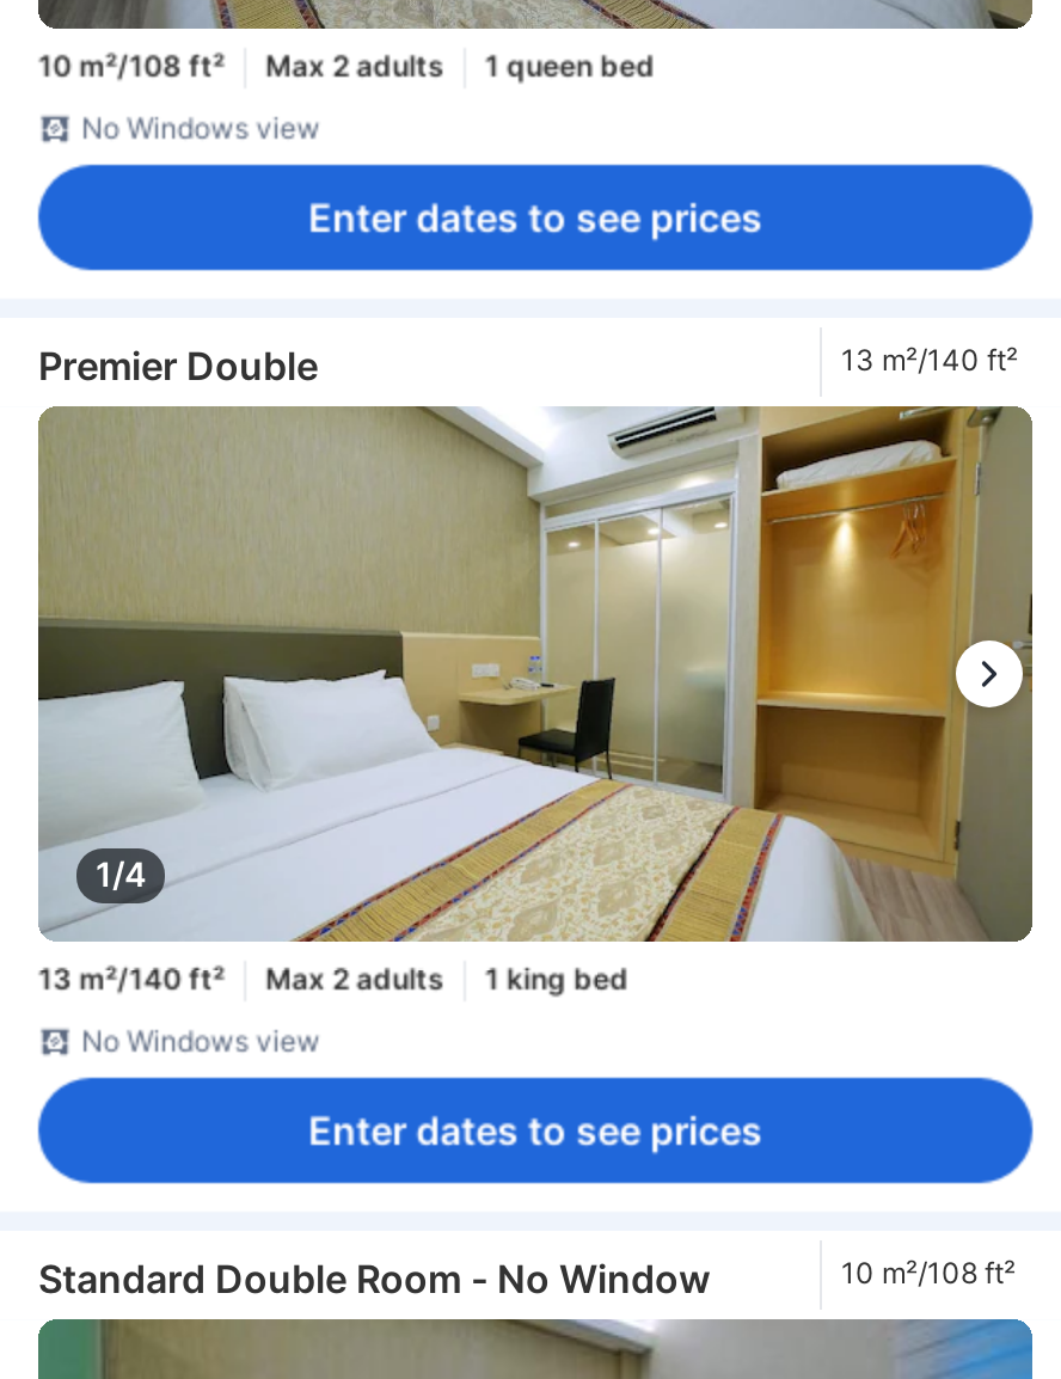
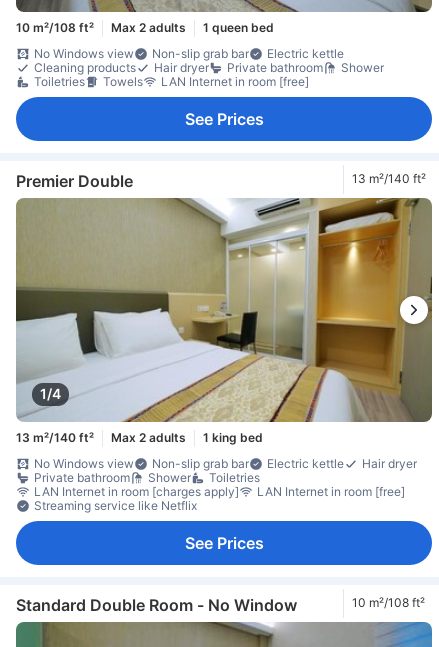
- Enter dates to see prices
+ Non-slip grab bar
+ Electric kettle
+ Cleaning products
+ Hair dryer
+ Private bathroom
+ Shower
+ Toiletries
+ Towels
+ LAN Internet in room [free]
+ See Prices

- Enter dates to see prices
+ Non-slip grab bar
+ Electric kettle
+ Hair dryer
+ Private bathroom
+ Shower
+ Toiletries
+ LAN Internet in room [charges apply]
+ LAN Internet in room [free]
+ Streaming service like Netflix
+ See Prices
